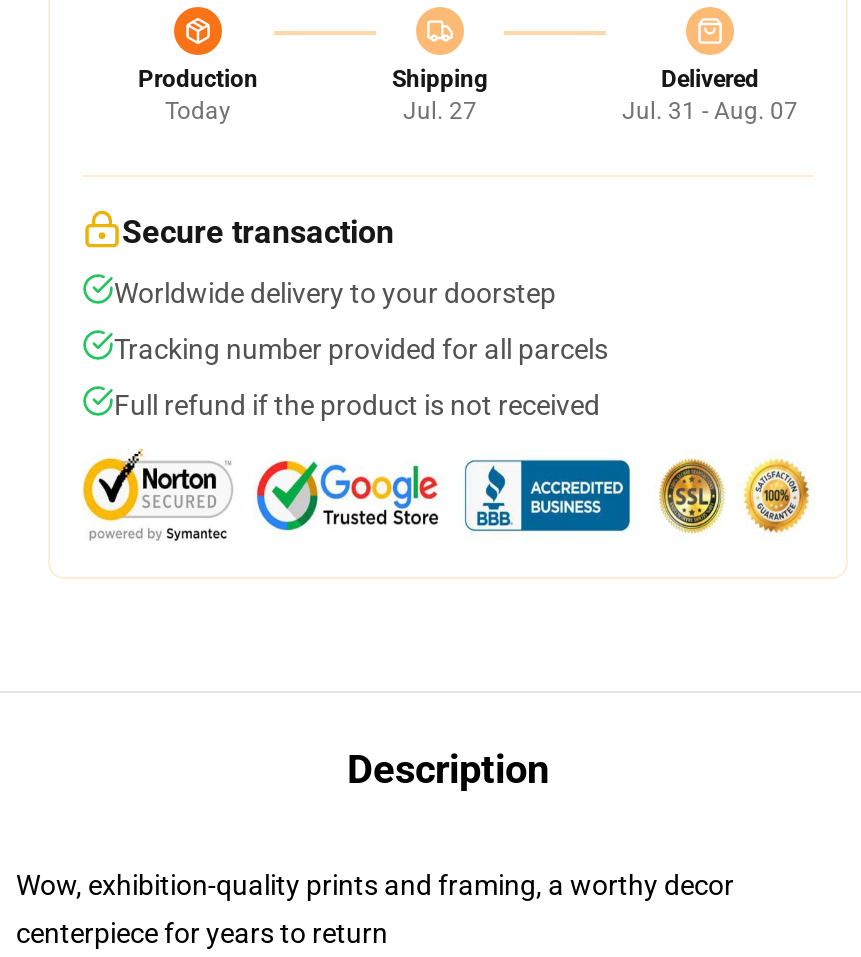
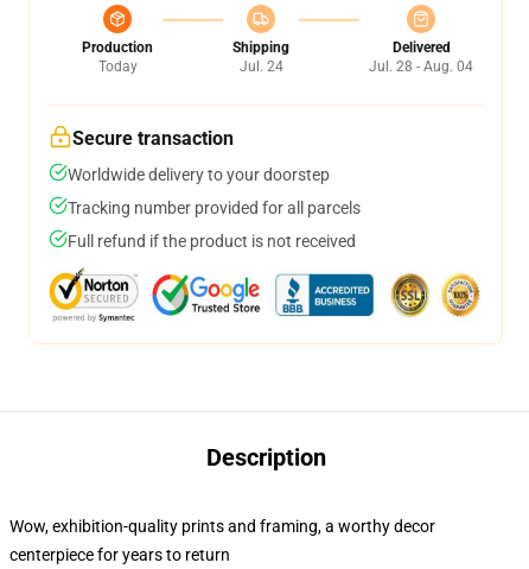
- Jul. 27
+ Jul. 24

- Jul. 31 - Aug. 07
+ Jul. 28 - Aug. 04
